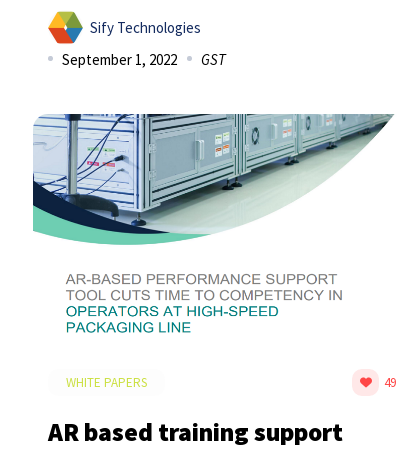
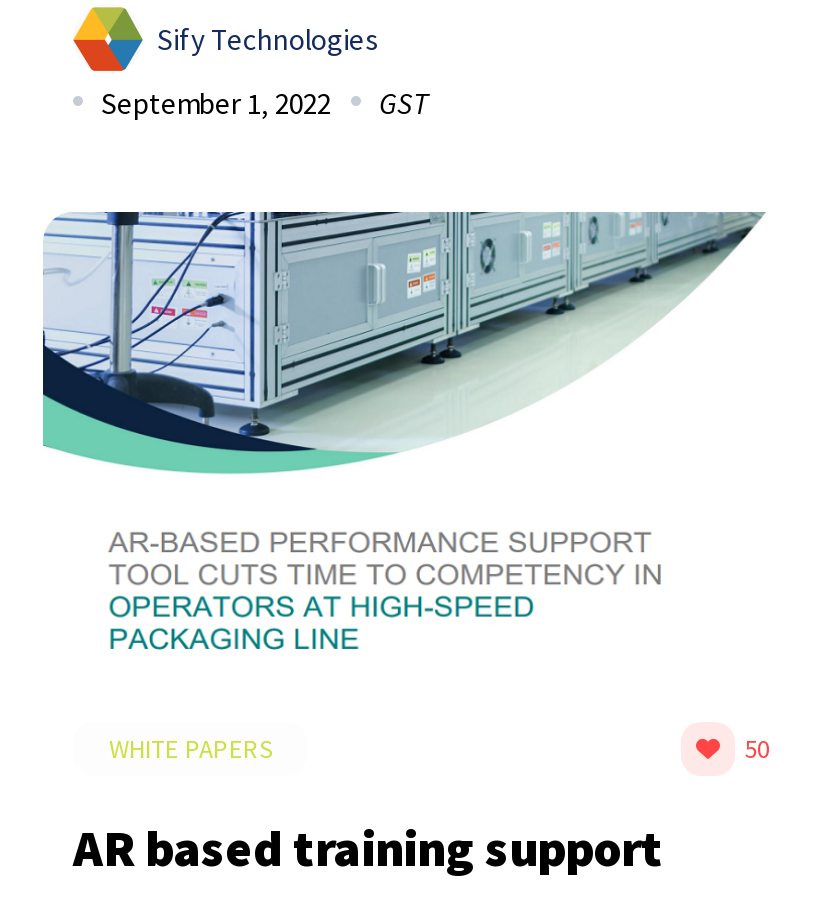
- 49
+ 50
